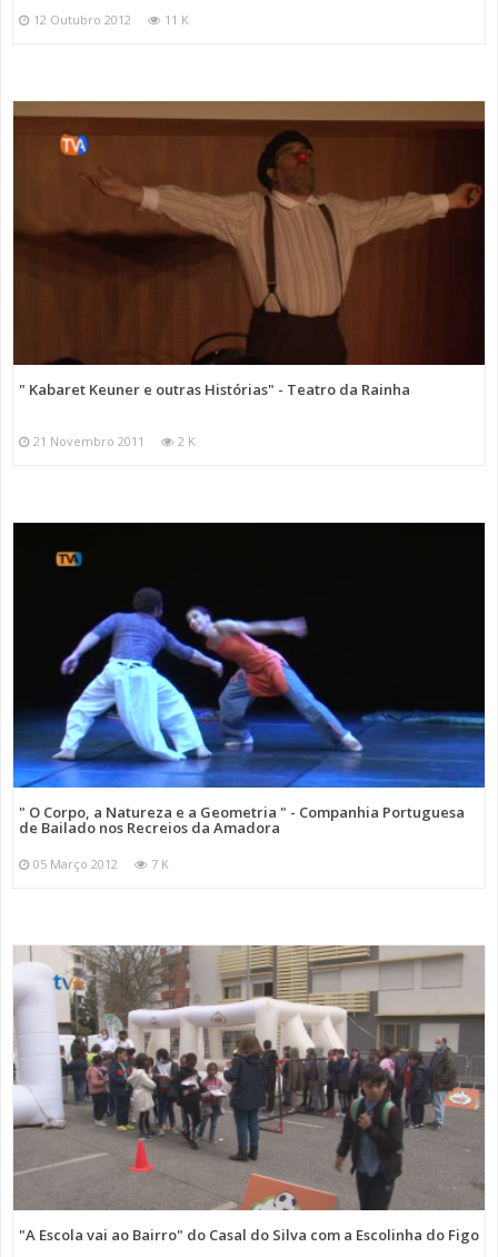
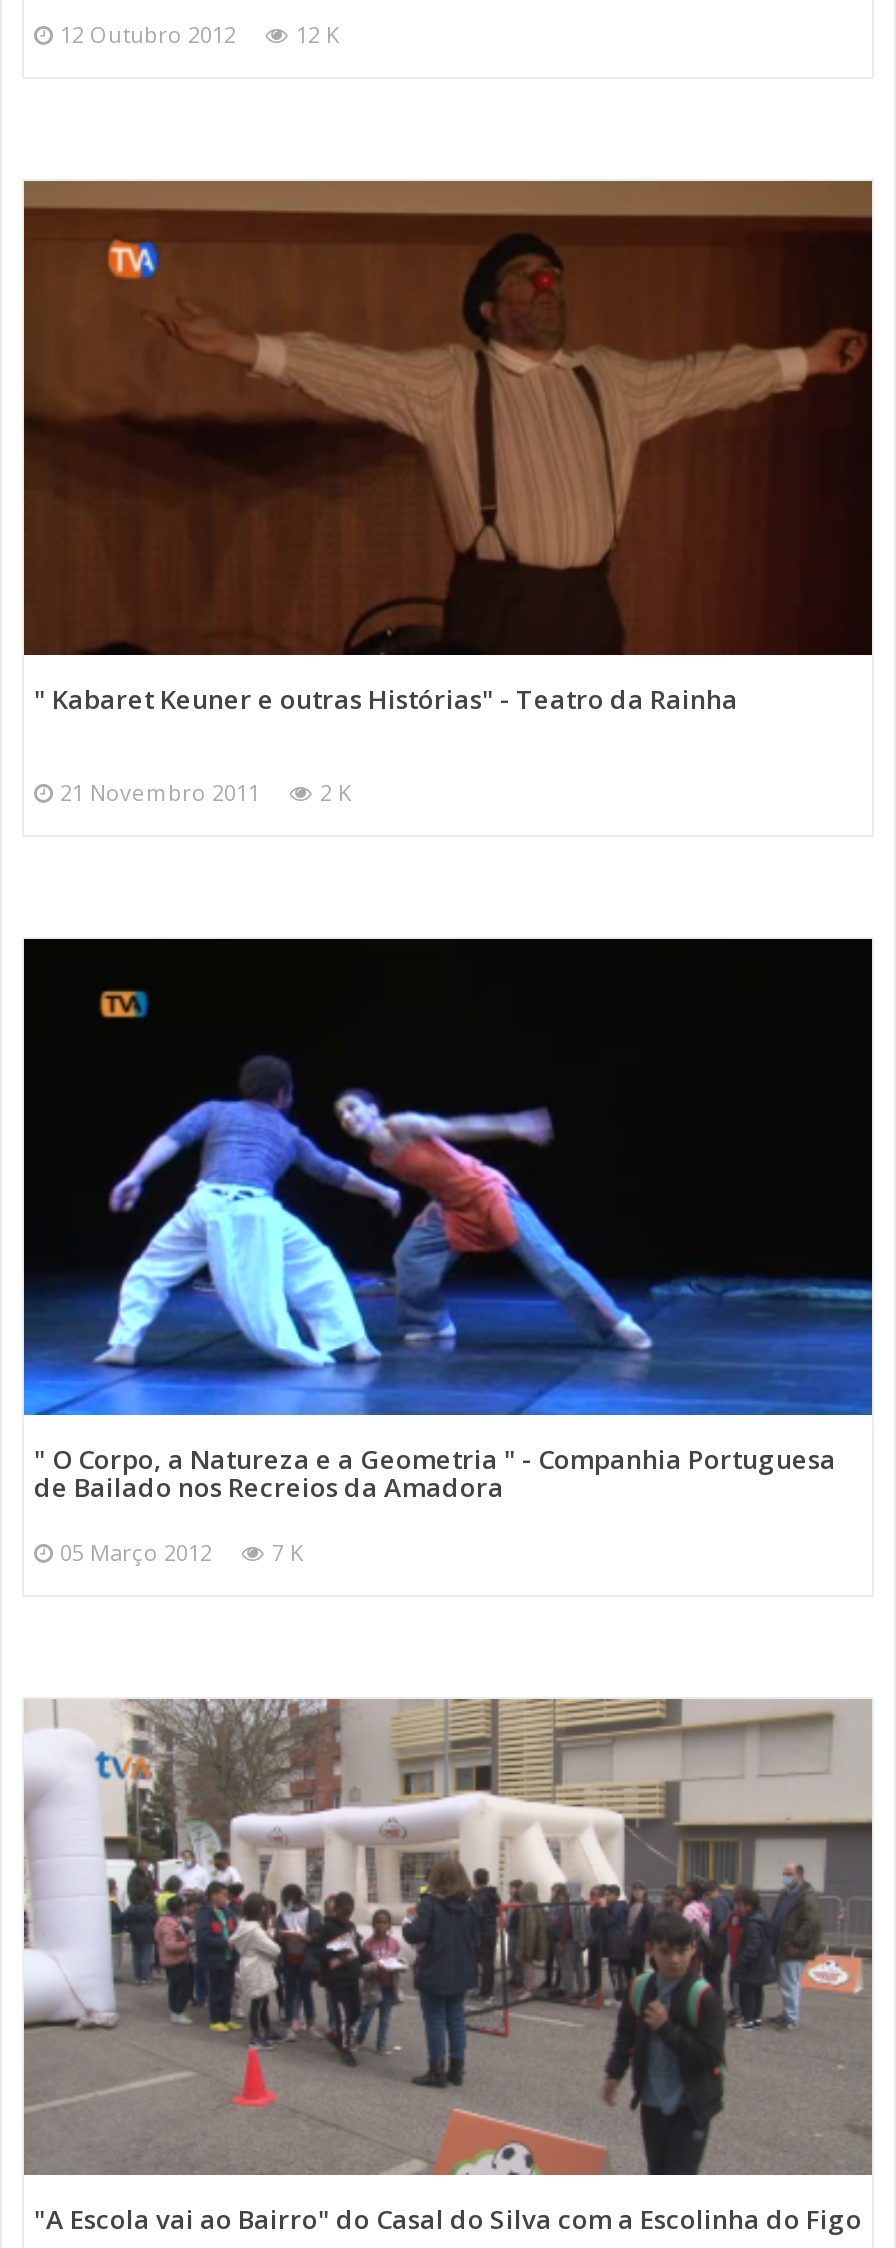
- 12 Outubro 2012 11 K
+ 12 Outubro 2012 12 K
